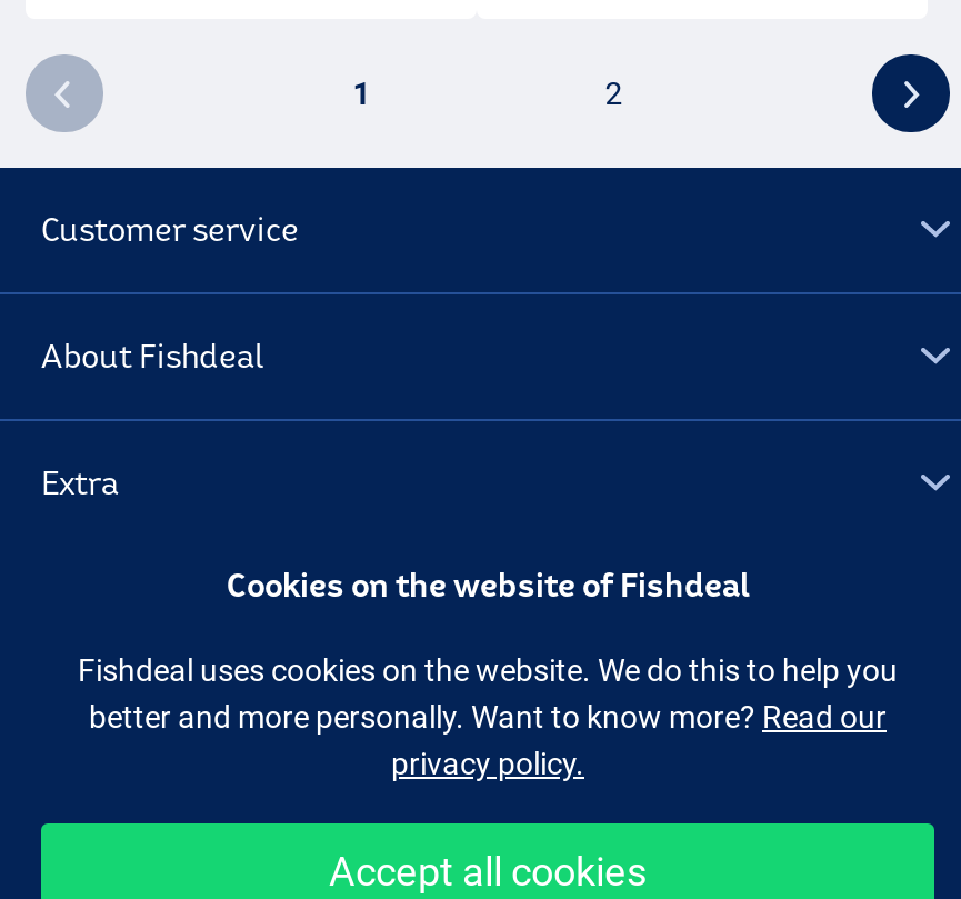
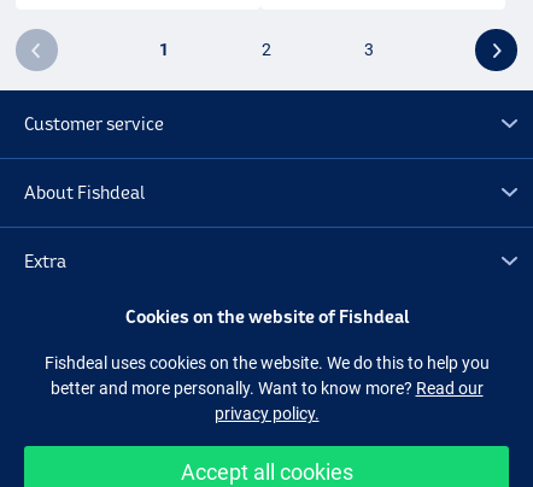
+ 3
